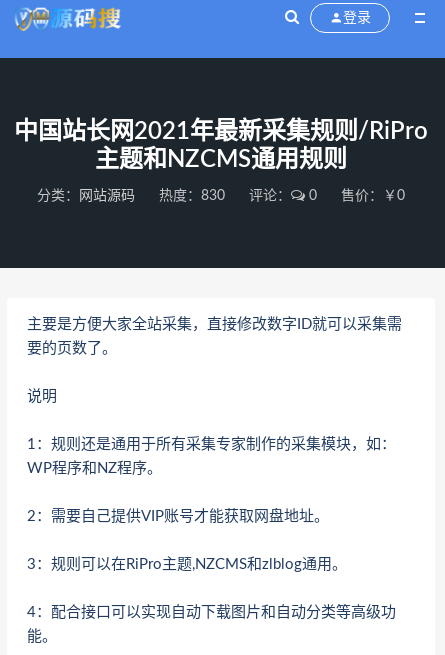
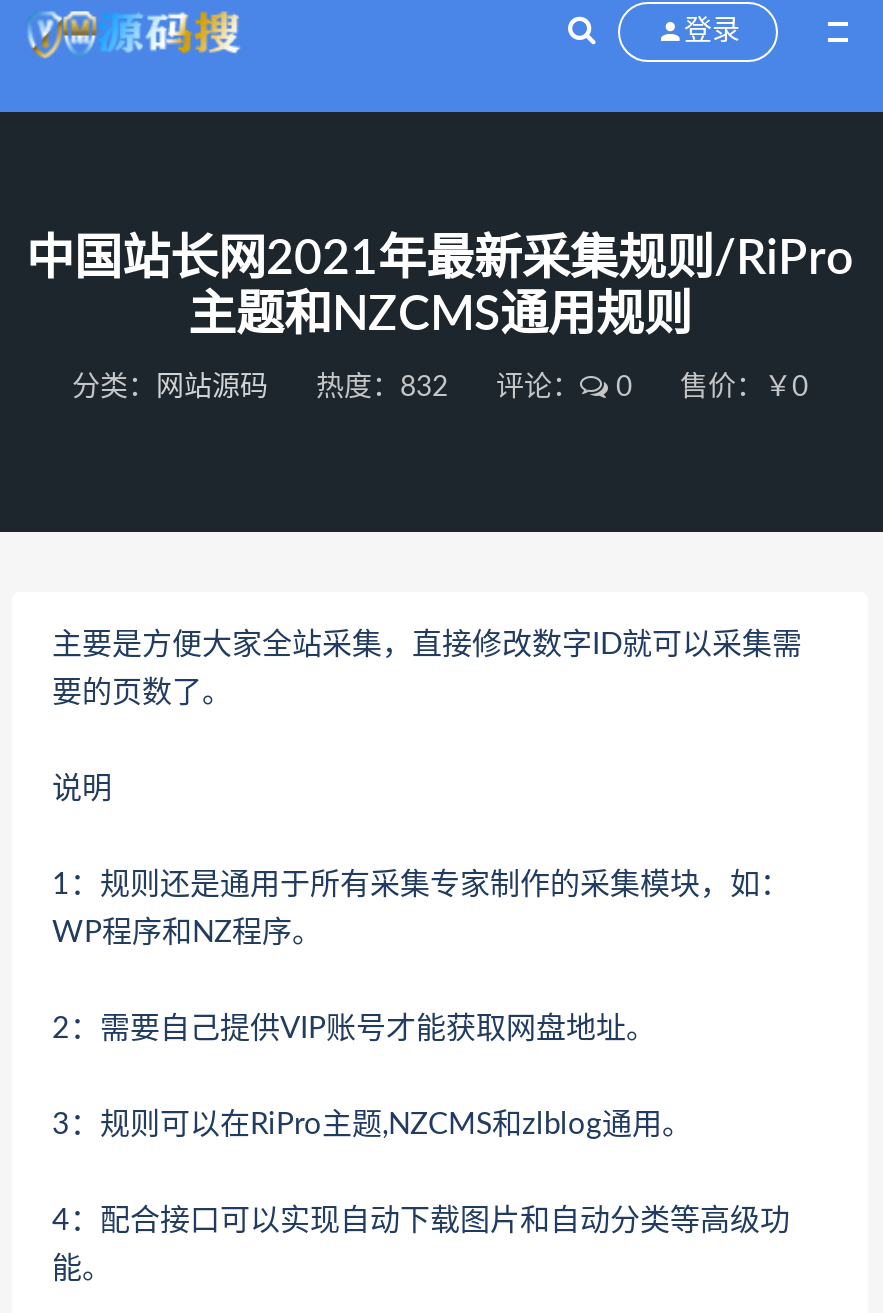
- 分类：网站源码 热度：830 评论： 0 售价：￥0
+ 分类：网站源码 热度：832 评论： 0 售价：￥0
